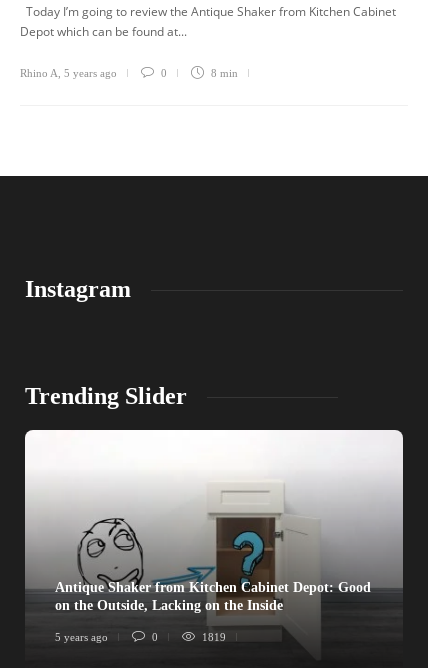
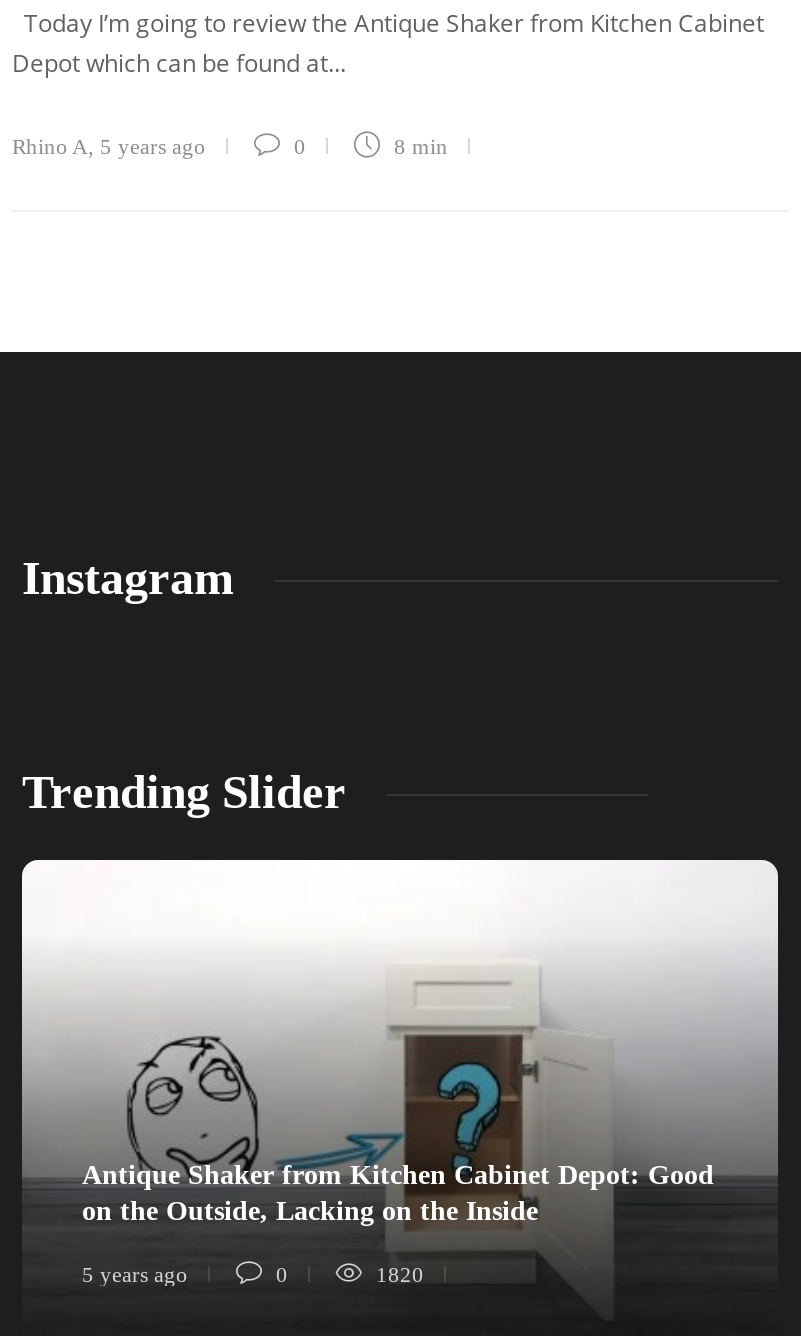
- 1819
+ 1820
